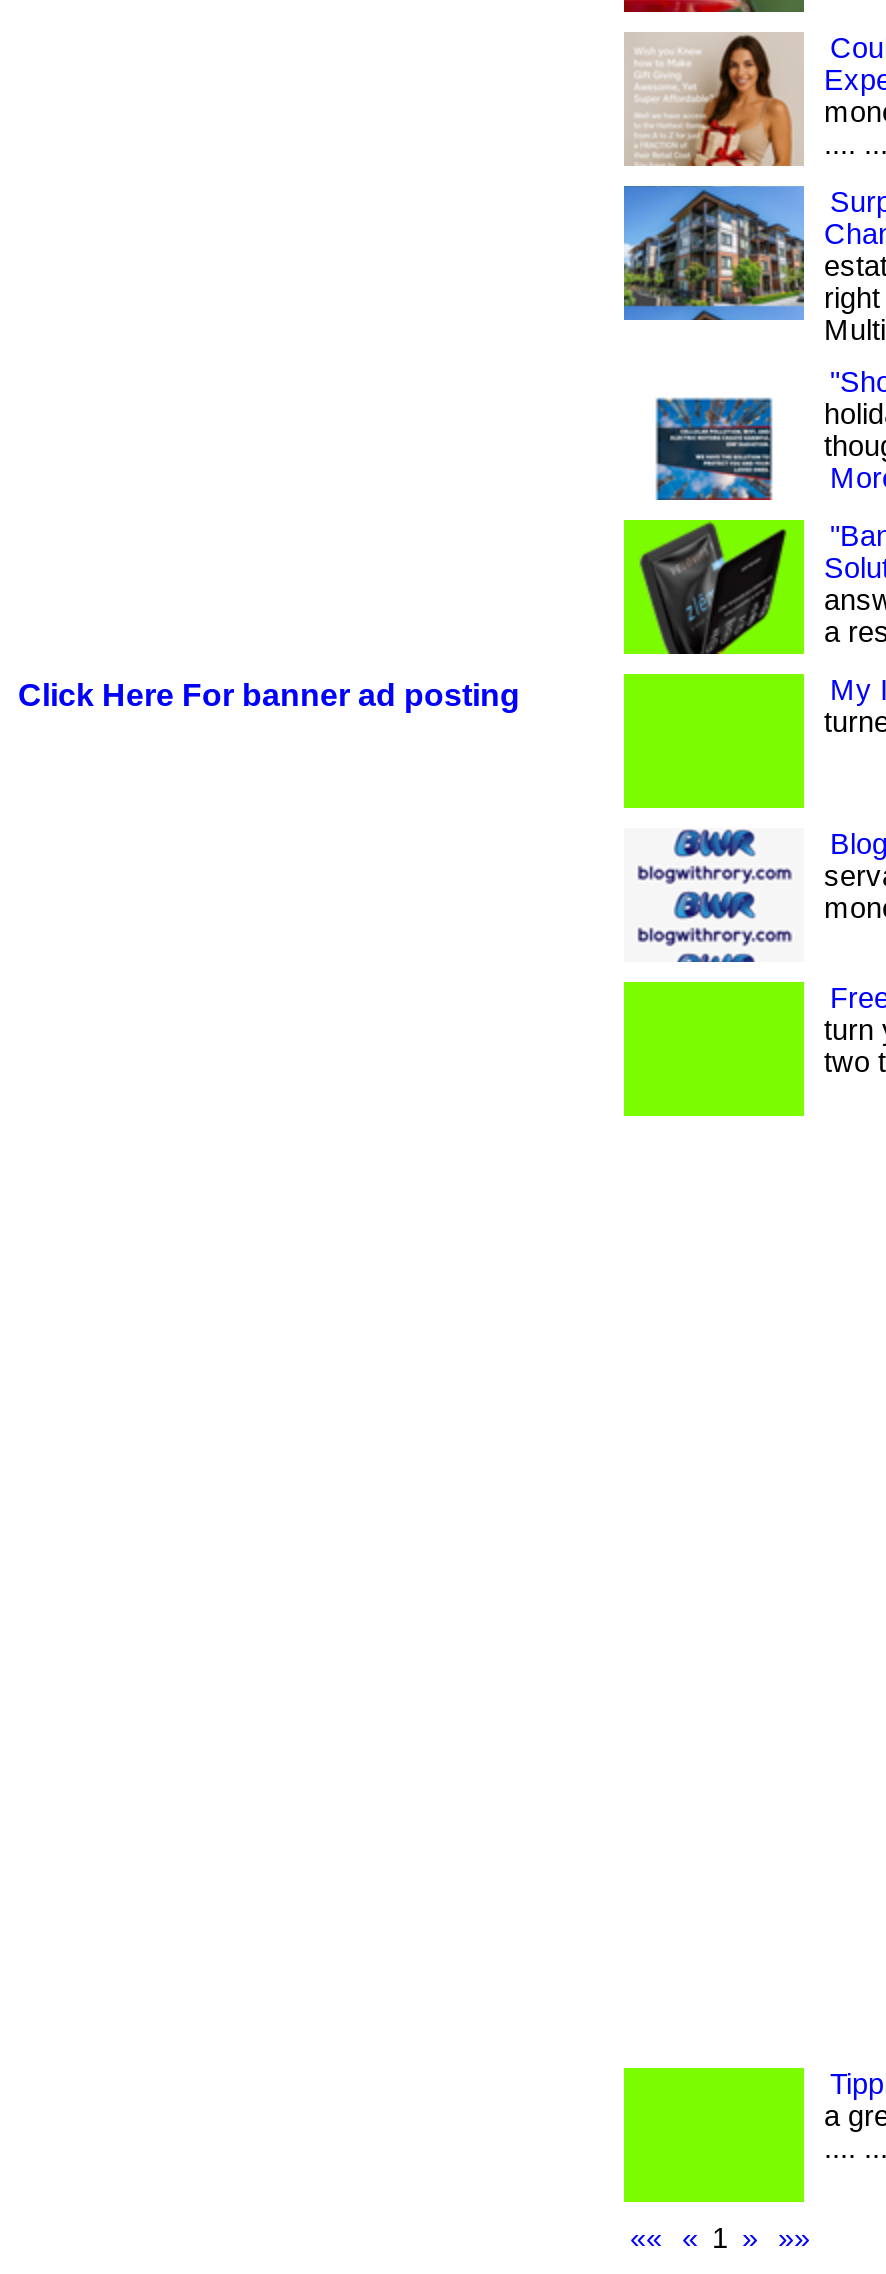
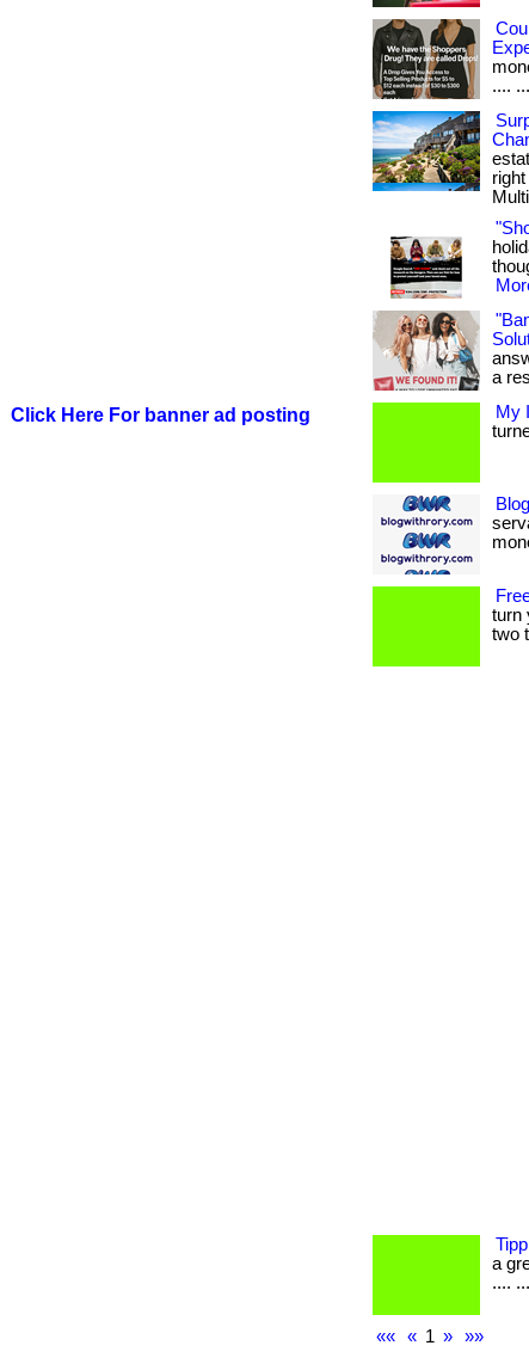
- [image]
+ [image]

- [image]
+ [image]

- [image]
+ [image]

- [image]
+ [image]
